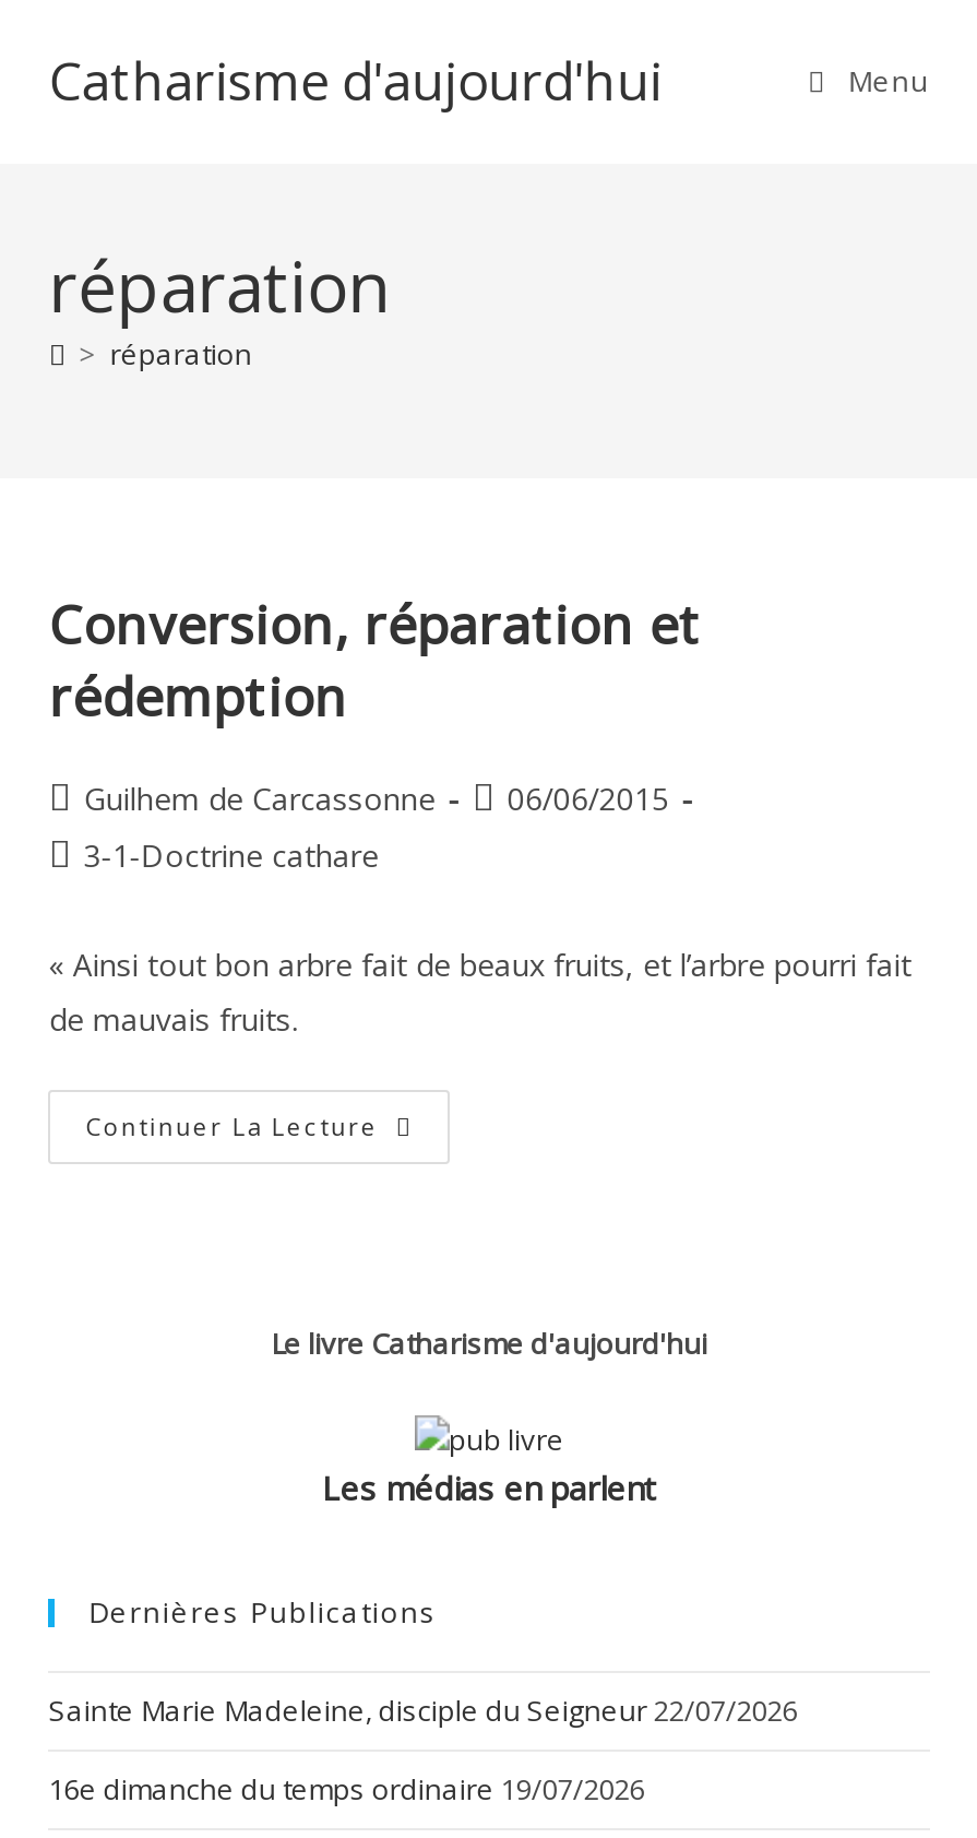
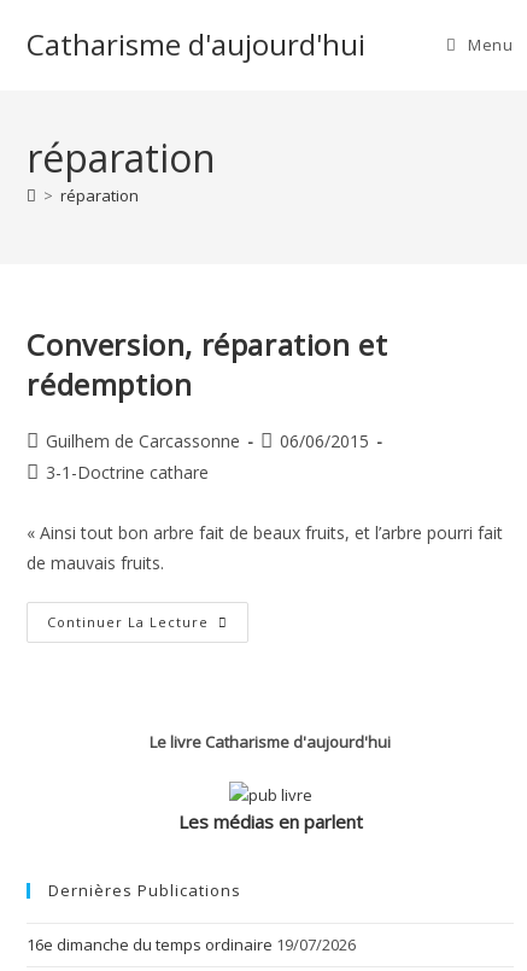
- Sainte Marie Madeleine, disciple du Seigneur 22/07/2026
